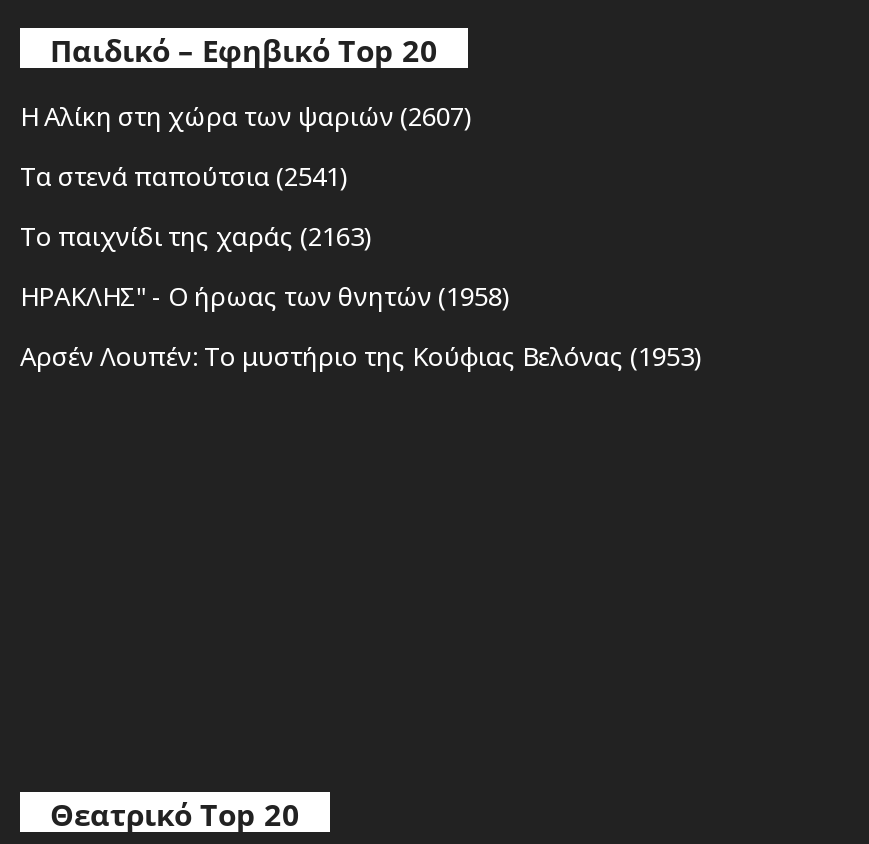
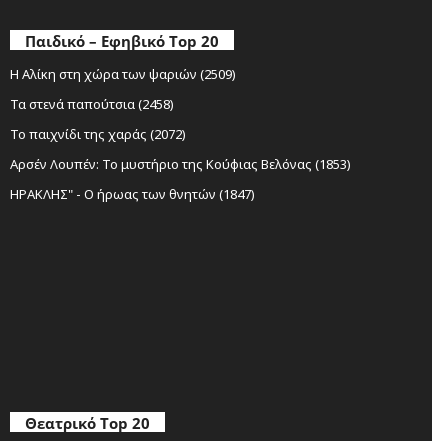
- Η Αλίκη στη χώρα των ψαριών (2607)
+ Η Αλίκη στη χώρα των ψαριών (2509)

- Τα στενά παπούτσια (2541)
+ Τα στενά παπούτσια (2458)

- Το παιχνίδι της χαράς (2163)
+ Το παιχνίδι της χαράς (2072)

- ΗΡΑΚΛΗΣ" - Ο ήρωας των θνητών (1958)
+ Αρσέν Λουπέν: Το μυστήριο της Κούφιας Βελόνας (1853)

- Αρσέν Λουπέν: Το μυστήριο της Κούφιας Βελόνας (1953)
+ ΗΡΑΚΛΗΣ" - Ο ήρωας των θνητών (1847)
